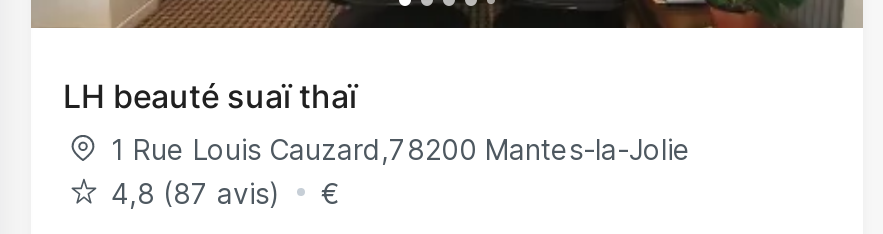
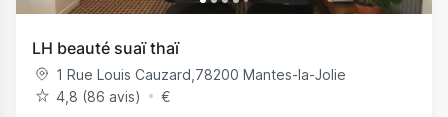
- 4,8 (87 avis)
+ 4,8 (86 avis)
